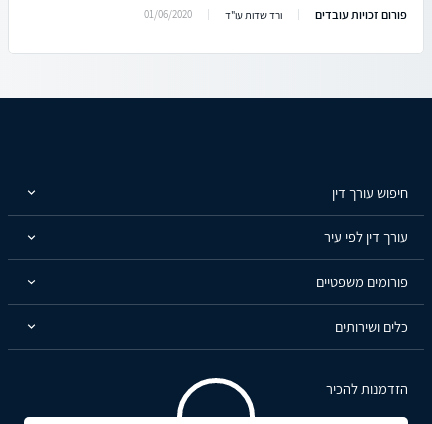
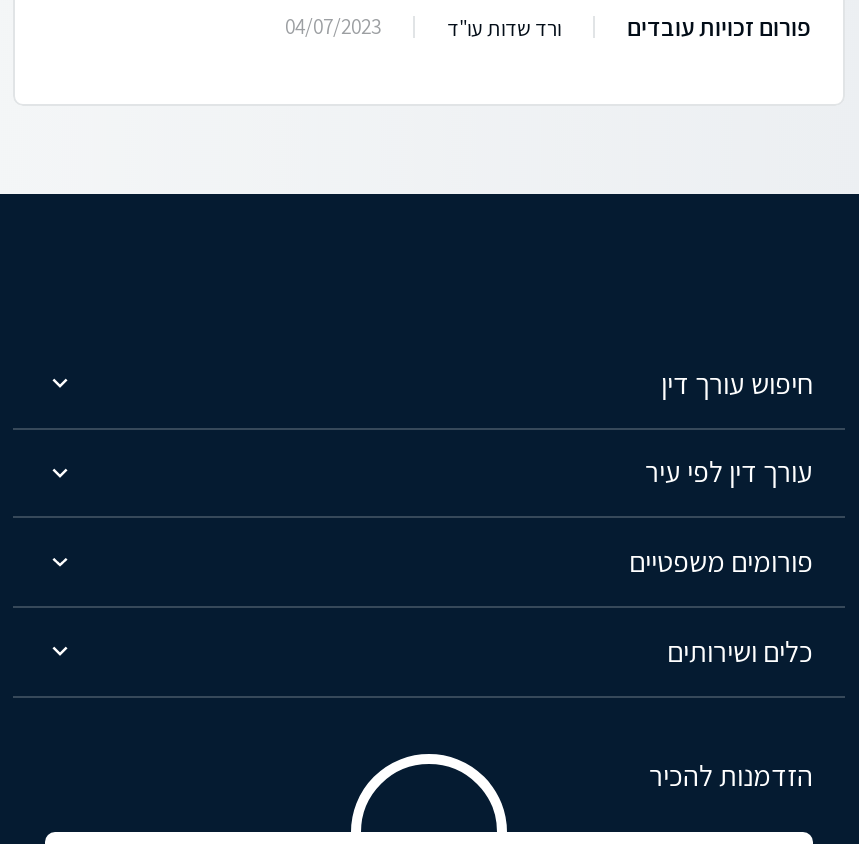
- 01/06/2020
+ 04/07/2023
